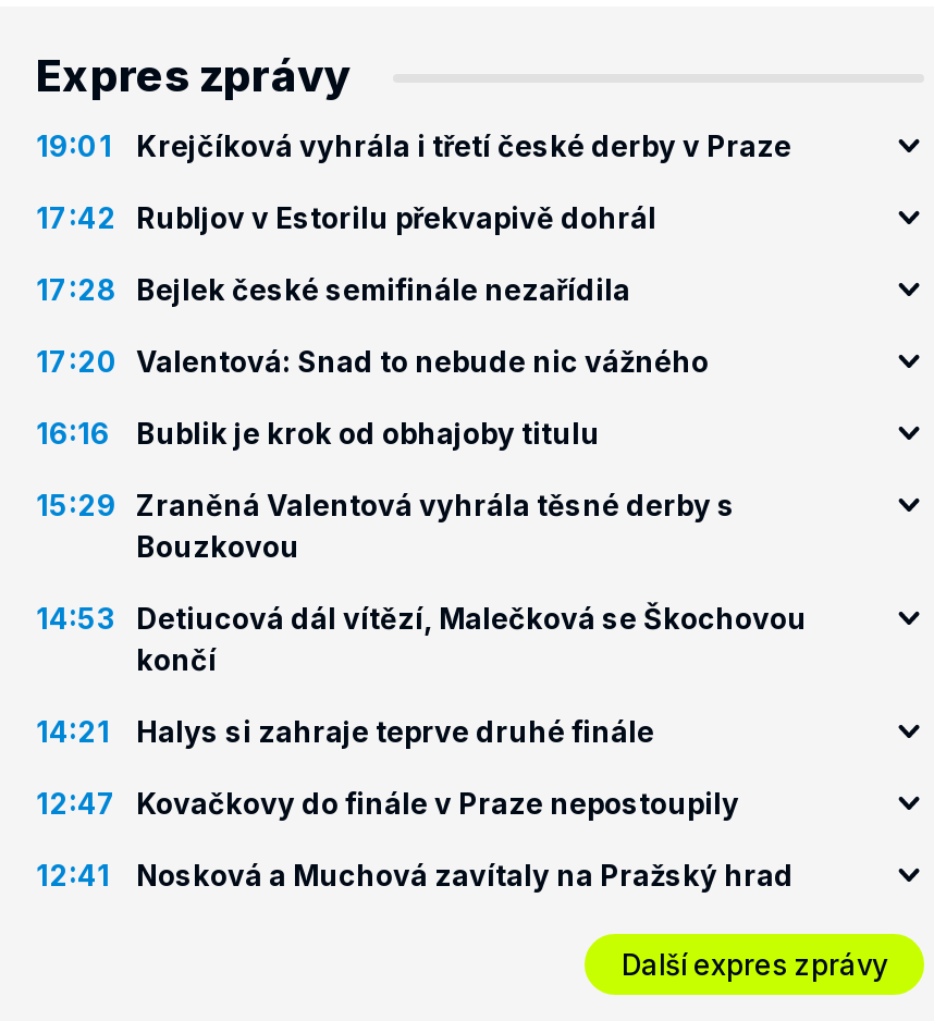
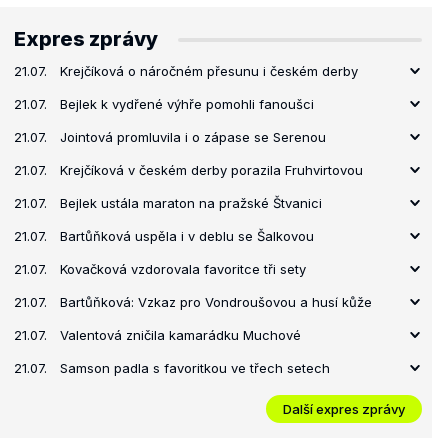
- 19:01
- Krejčíková vyhrála i třetí české derby v Praze
+ 21.07.
+ Krejčíková o náročném přesunu i českém derby

- 17:42 Rubljov v Estorilu překvapivě dohrál
+ 21.07.
+ Bejlek k vydřené výhře pomohli fanoušci

- 17:28 Bejlek české semifinále nezařídila
+ 21.07.
+ Jointová promluvila i o zápase se Serenou

- 17:20 Valentová: Snad to nebude nic vážného
+ 21.07.
+ Krejčíková v českém derby porazila Fruhvirtovou

- 16:16
- Bublik je krok od obhajoby titulu
+ 21.07.
+ Bejlek ustála maraton na pražské Štvanici

- 15:29 Zraněná Valentová vyhrála těsné derby s
- Bouzkovou
+ 21.07.
+ Bartůňková uspěla i v deblu se Šalkovou

- 14:53 Detiucová dál vítězí, Malečková se Škochovou
- končí
+ 21.07.
+ Kovačková vzdorovala favoritce tři sety

- 14:21
- Halys si zahraje teprve druhé finále
+ 21.07.
+ Bartůňková: Vzkaz pro Vondroušovou a husí kůže

- 12:47 Kovačkovy do finále v Praze nepostoupily
+ 21.07.
+ Valentová zničila kamarádku Muchové

- 12:41
- Nosková a Muchová zavítaly na Pražský hrad
+ 21.07.
+ Samson padla s favoritkou ve třech setech
